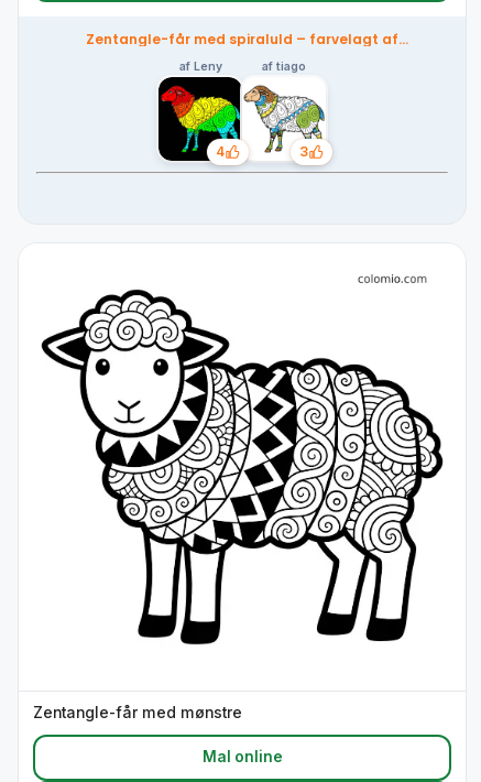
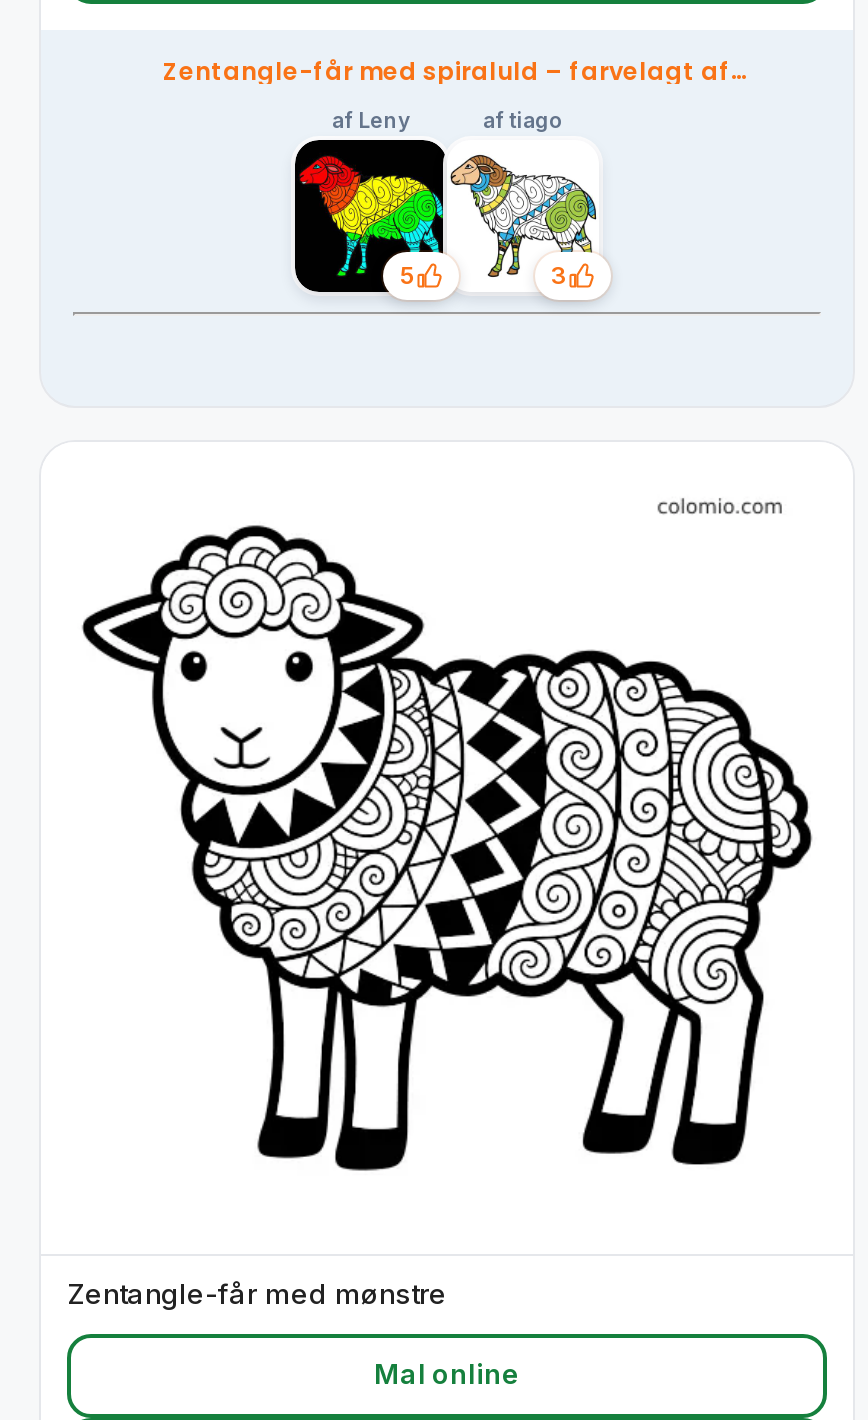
- 4
+ 5
